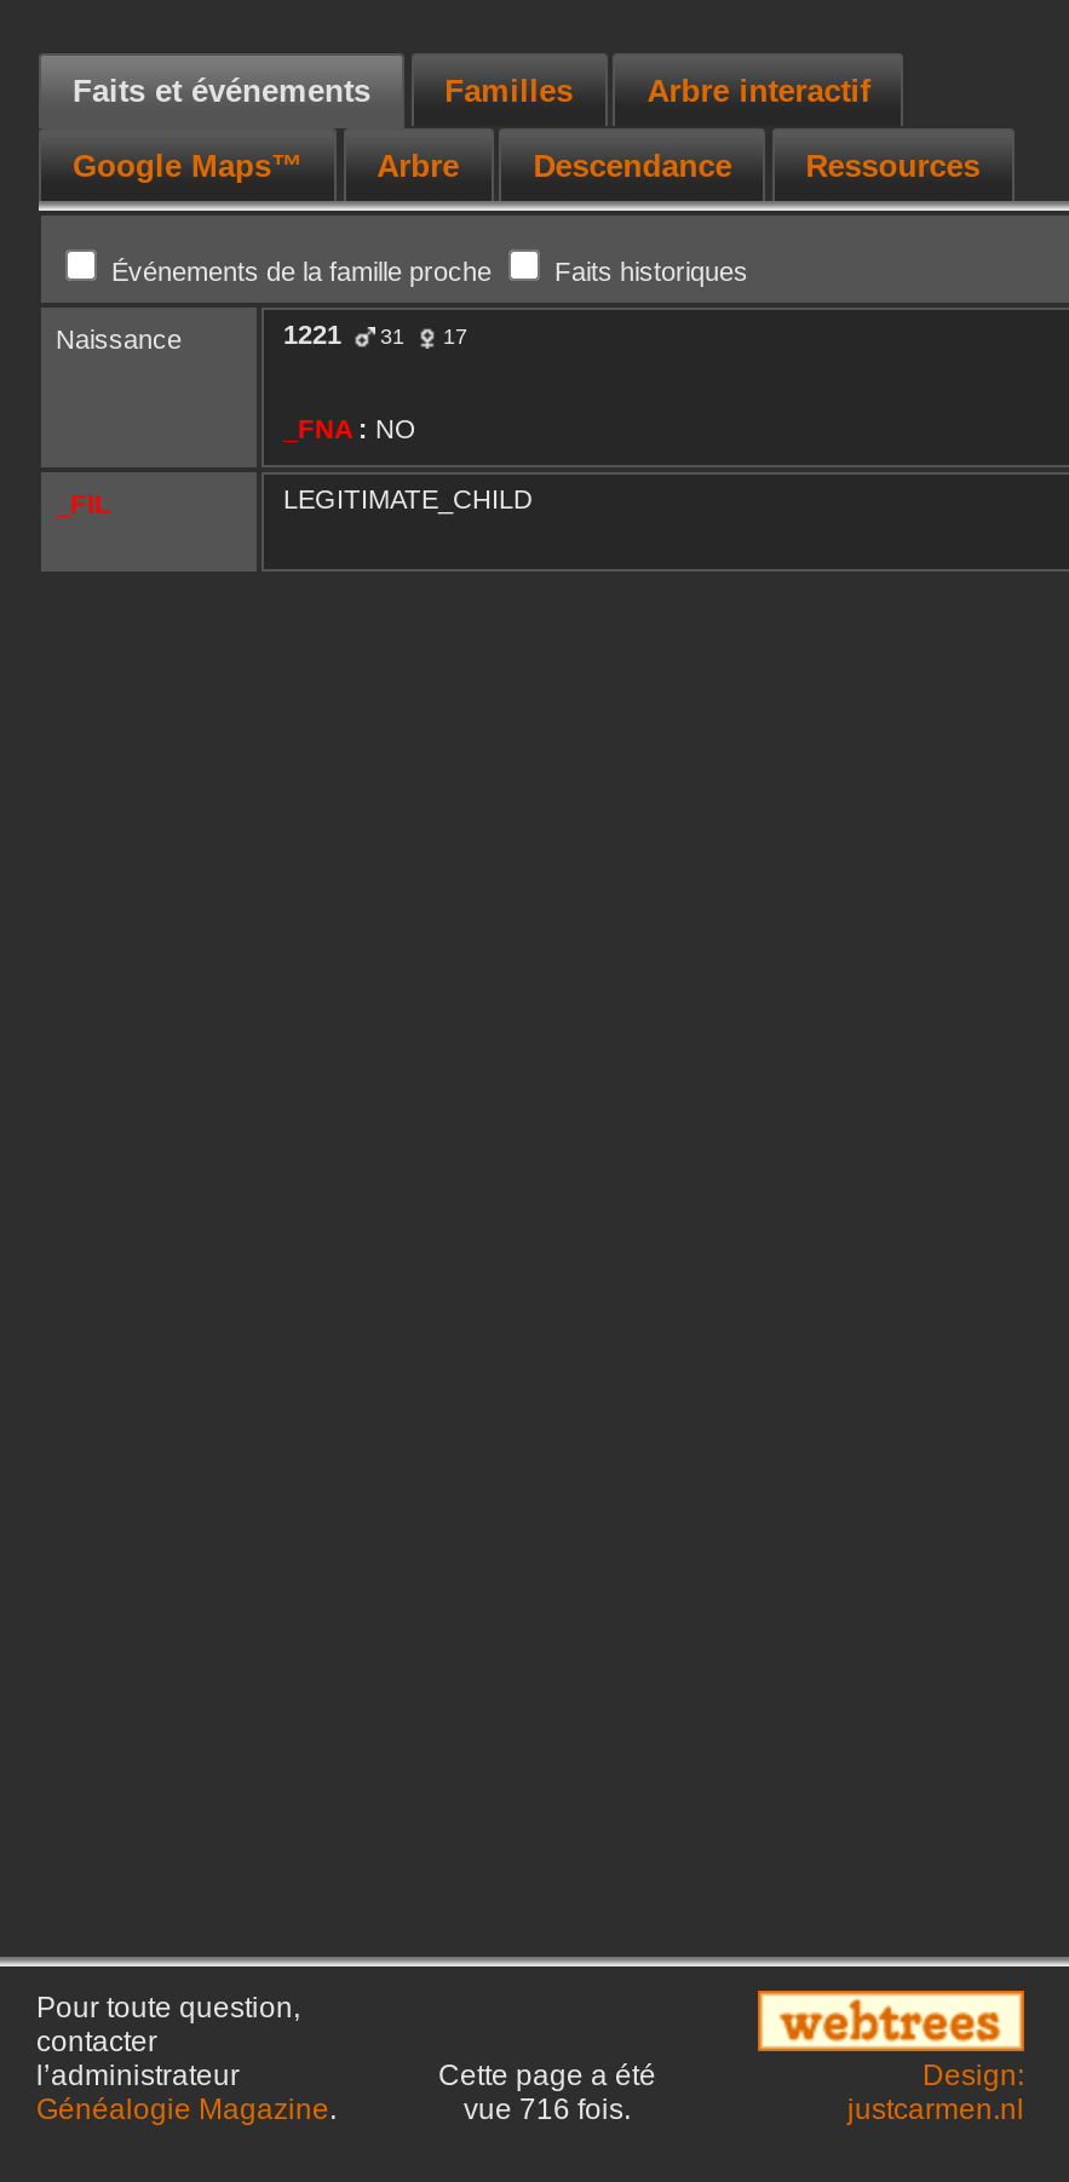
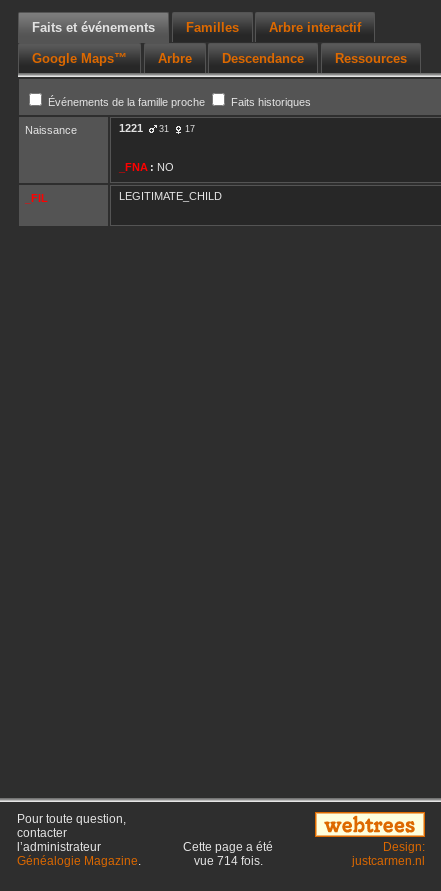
- vue 716 fois.
+ vue 714 fois.
